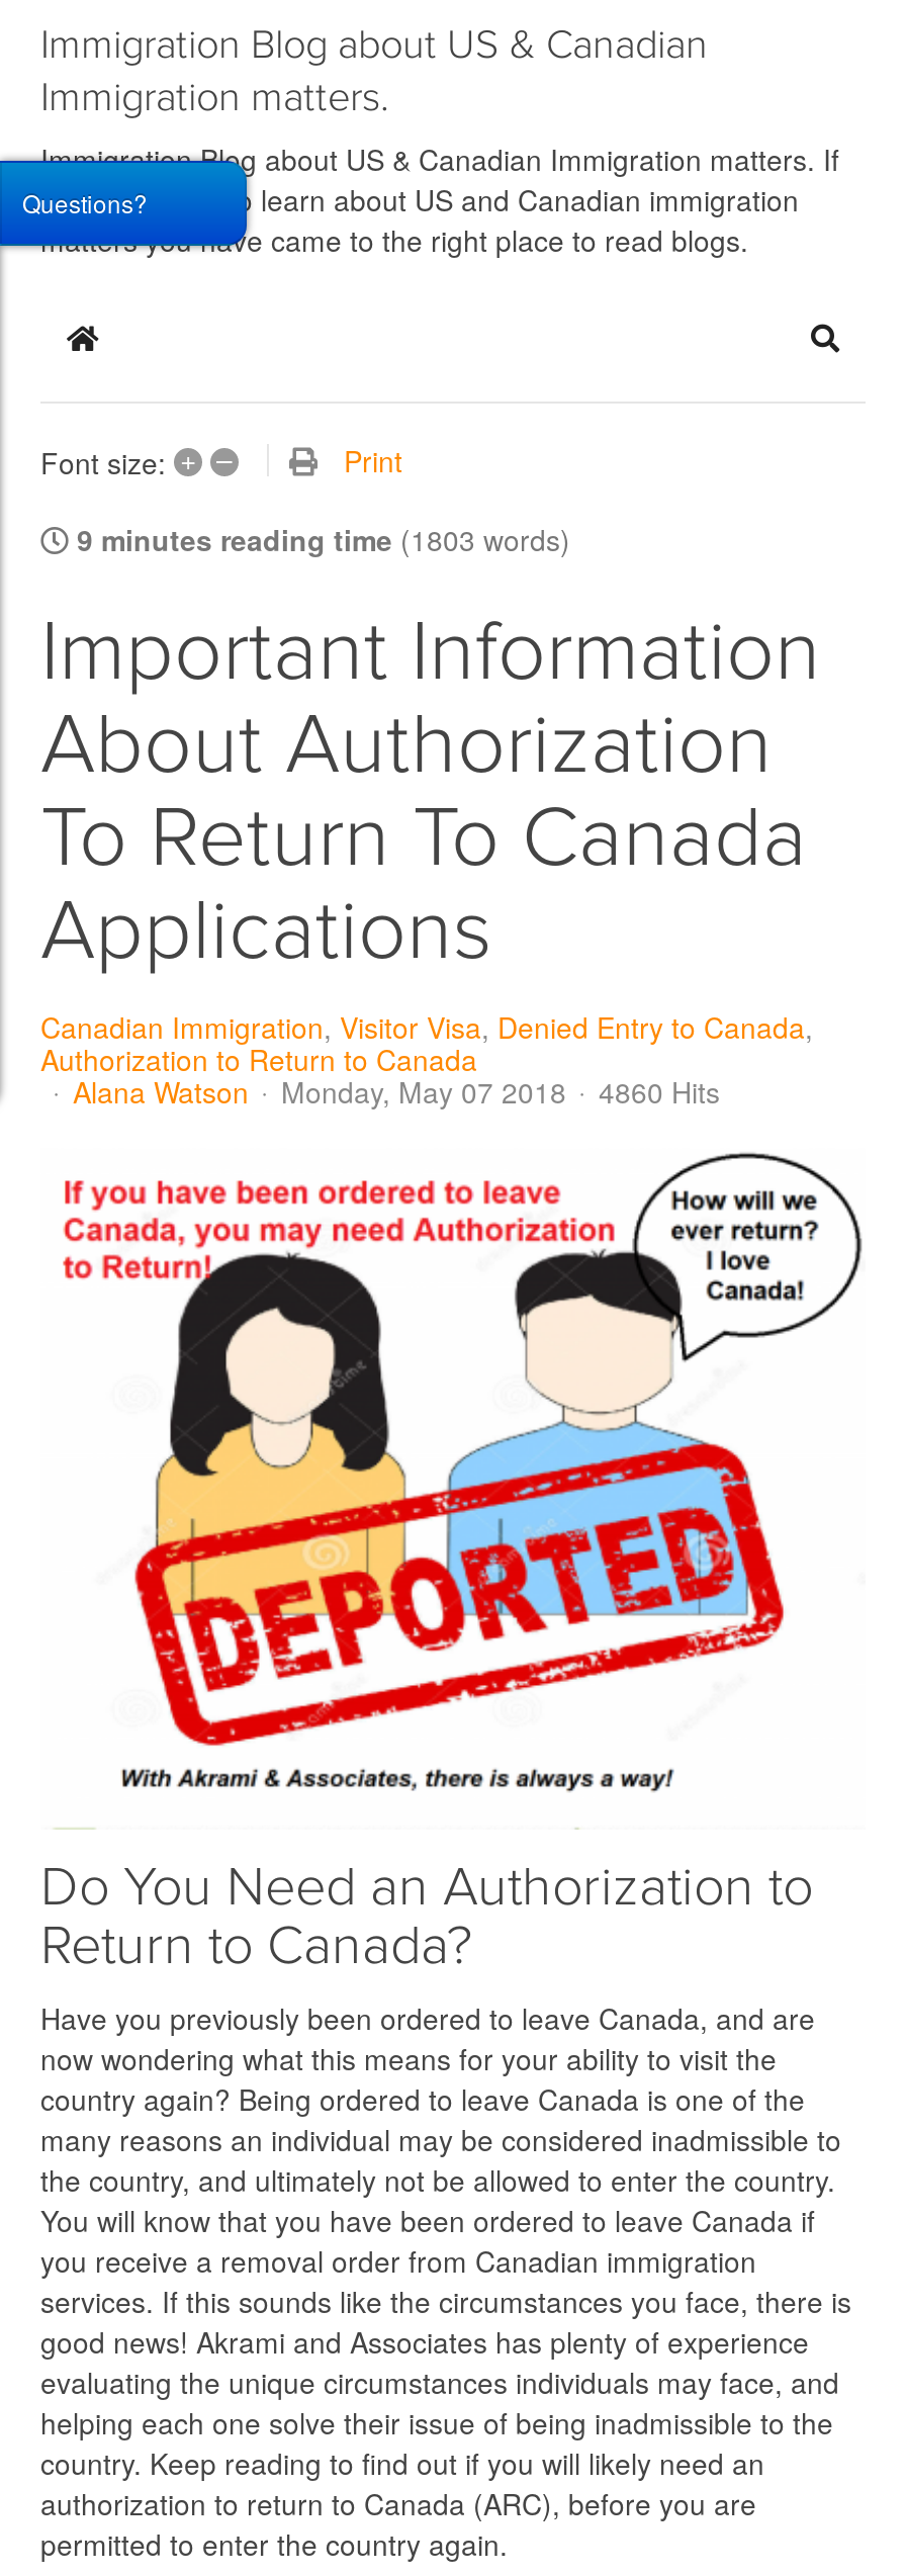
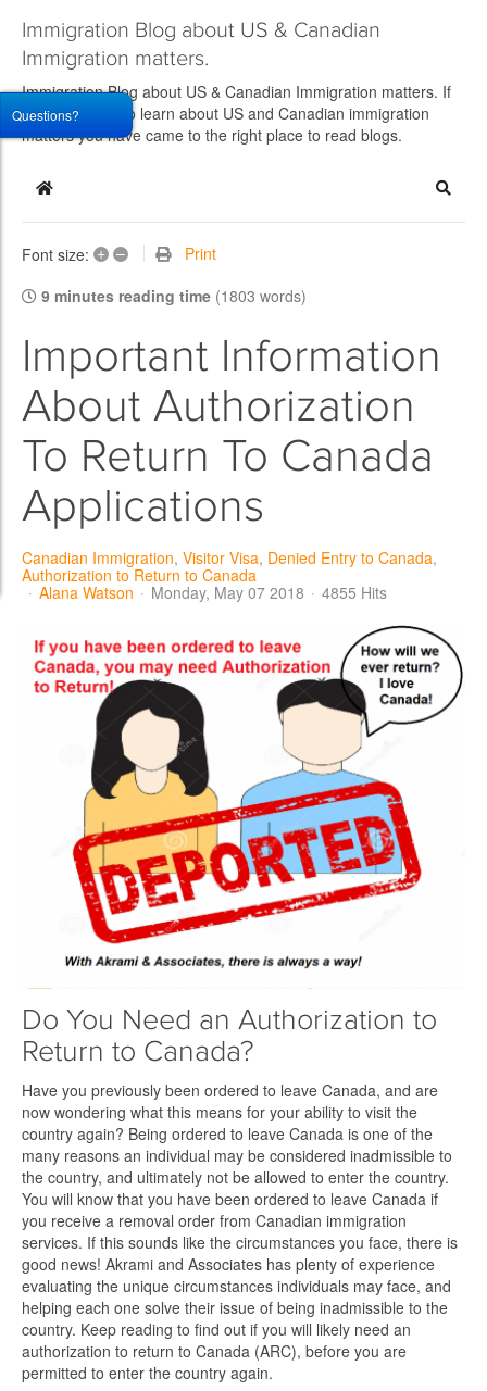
- Alana Watson Monday, May 07 2018 4860 Hits
+ Alana Watson Monday, May 07 2018 4855 Hits
